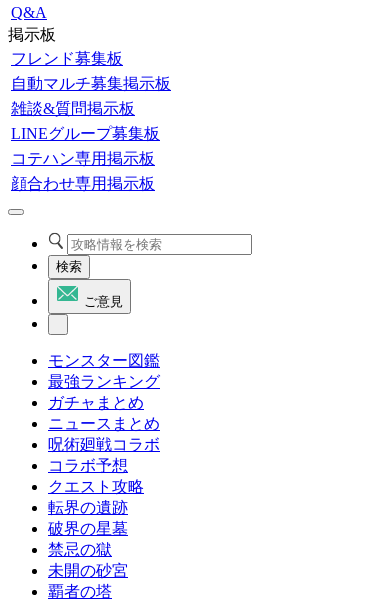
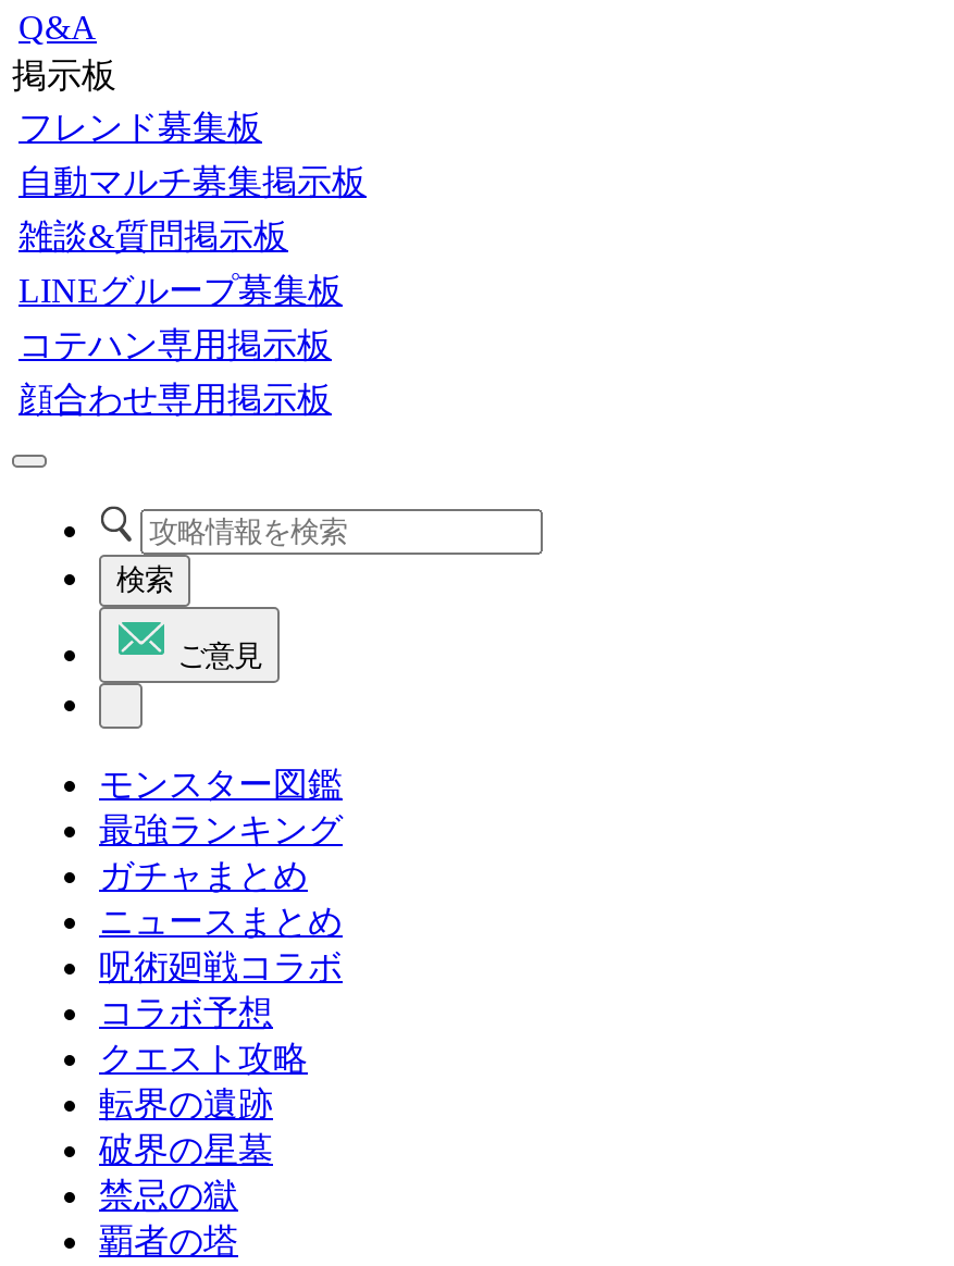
- 未開の砂宮
